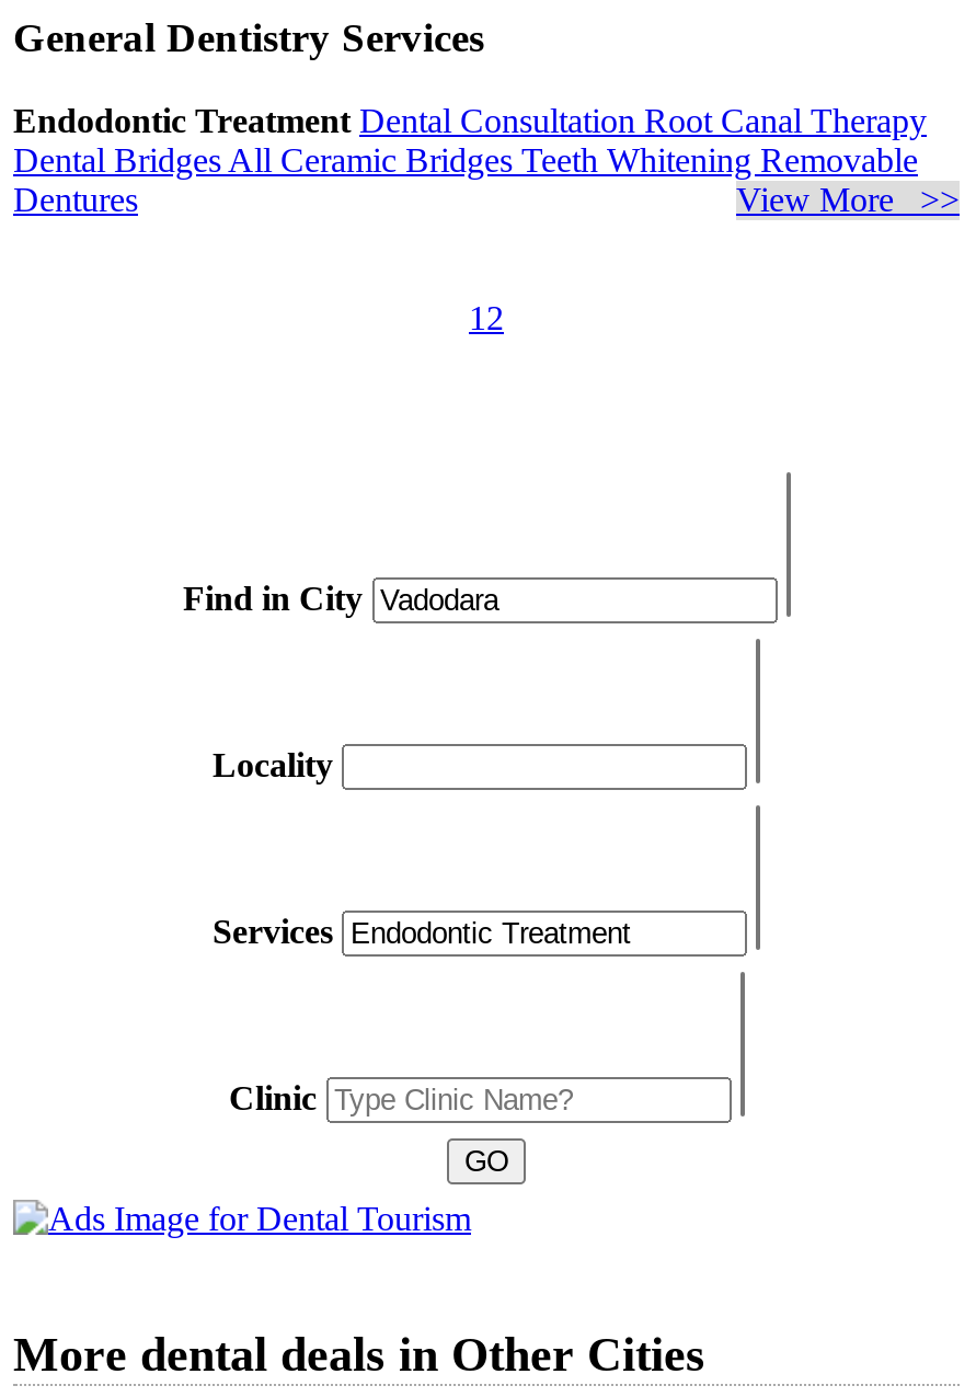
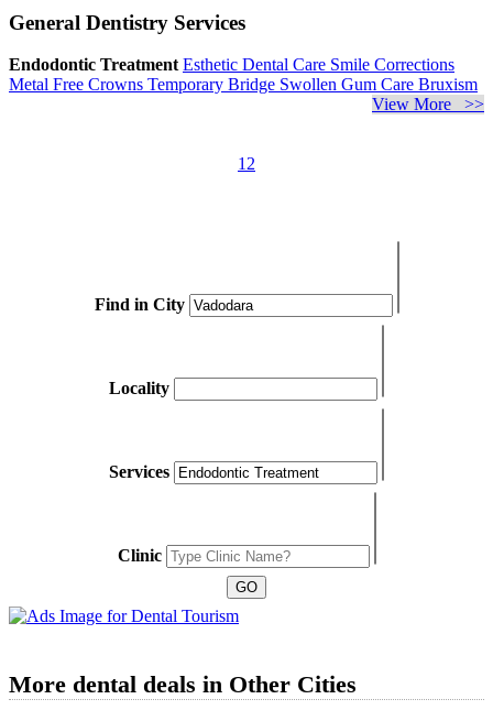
- Endodontic Treatment Dental Consultation Root Canal Therapy
- Dental Bridges All Ceramic Bridges Teeth Whitening Removable
- Dentures
+ Endodontic Treatment Esthetic Dental Care Smile Corrections
+ Metal Free Crowns Temporary Bridge Swollen Gum Care Bruxism
